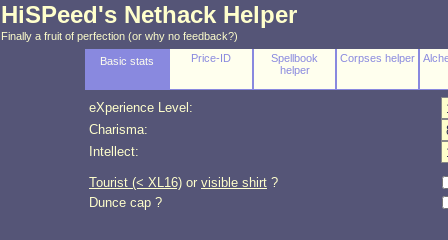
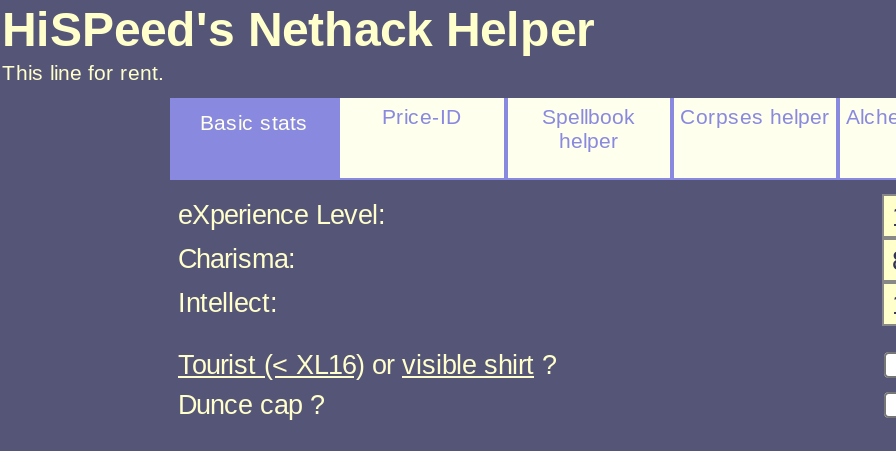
- Finally a fruit of perfection (or why no feedback?)
+ This line for rent.
